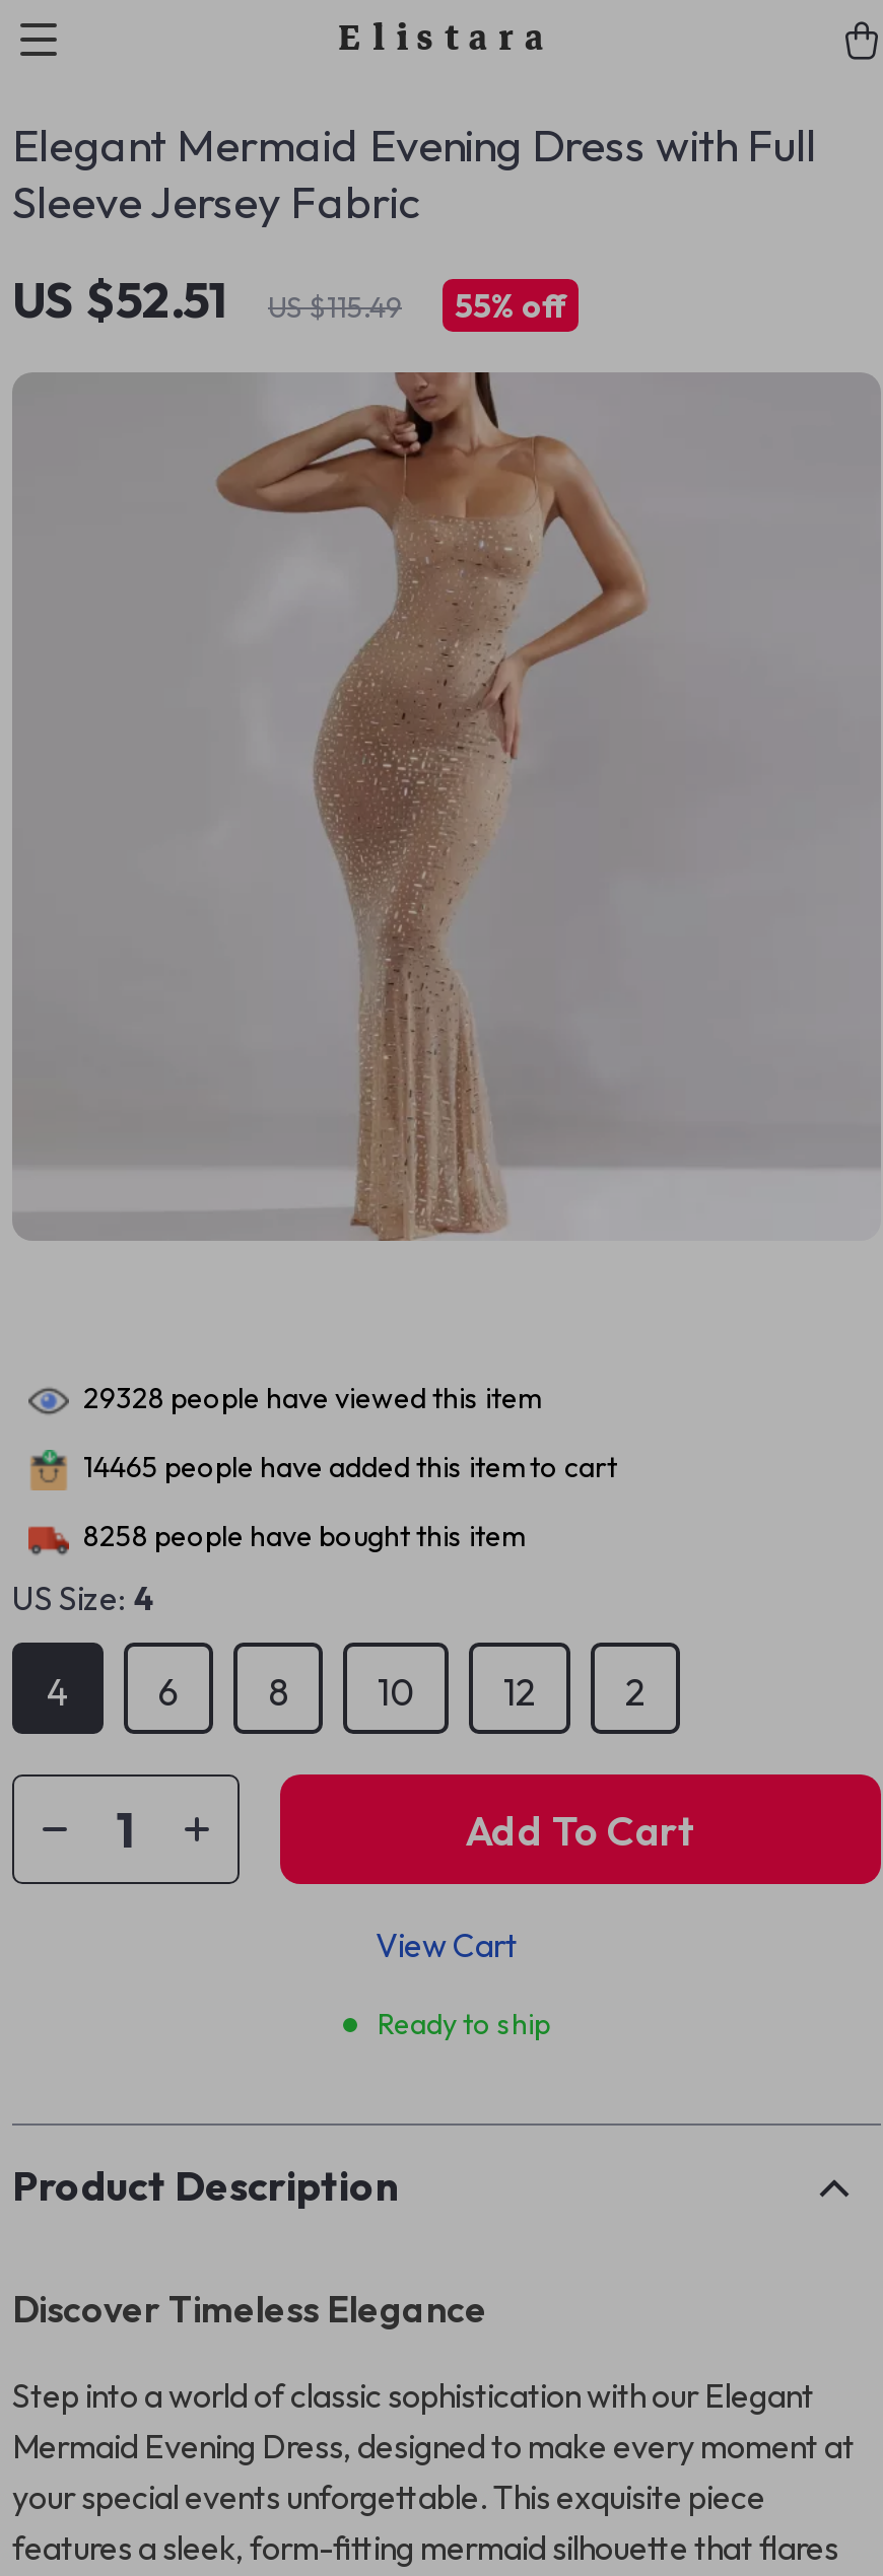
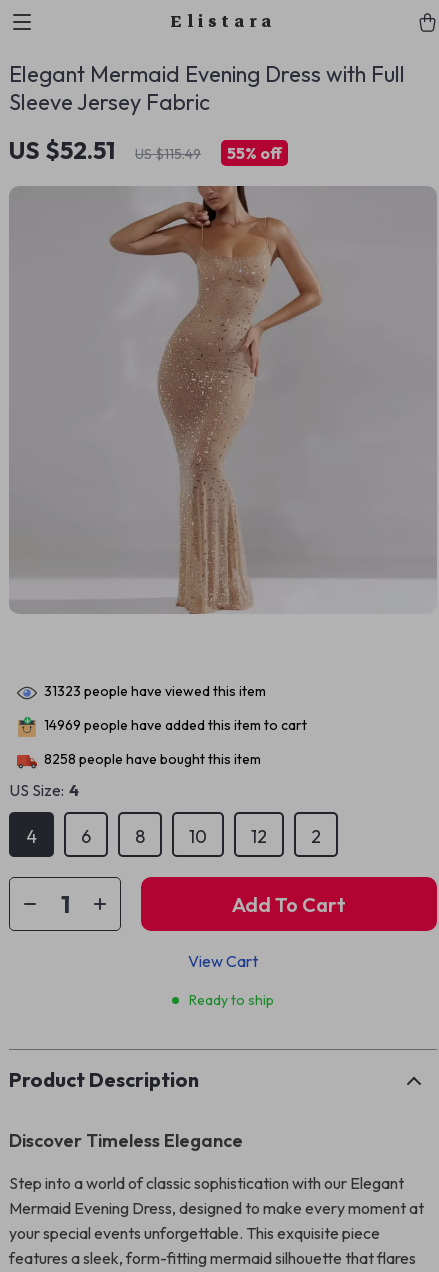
- 29328 people have viewed this item
+ 31323 people have viewed this item

- 14465 people have added this item to cart
+ 14969 people have added this item to cart
